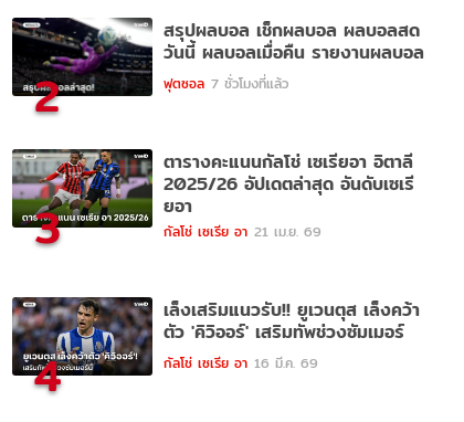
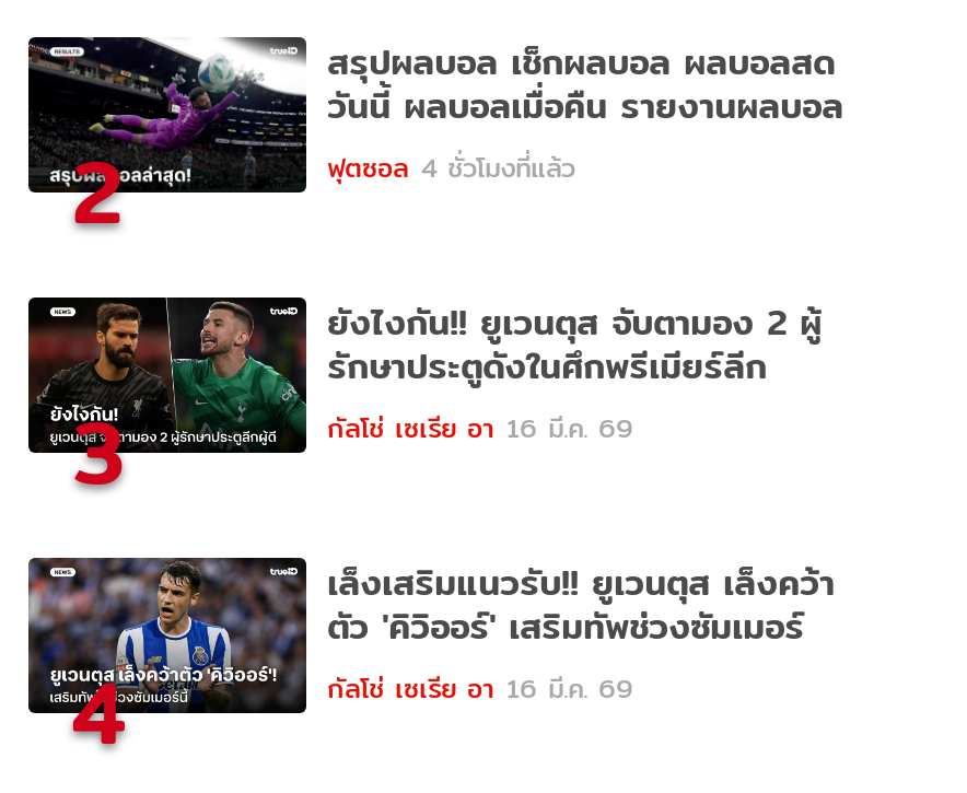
- ฟุตซอล 7 ชั่วโมงที่แล้ว
+ ฟุตซอล 4 ชั่วโมงที่แล้ว

- [image]
- ตารางคะแนนกัลโช่ เซเรียอา อิตาลี
- 2025/26 อัปเดตล่าสุด อันดับเซเรี
- ยอา
- กัลโช่ เซเรีย อา 21 เม.ย. 69
+ [image]
+ ยังไงกัน!! ยูเวนตุส จับตามอง 2 ผู้
+ รักษาประตูดังในศึกพรีเมียร์ลีก
+ กัลโช่ เซเรีย อา 16 มี.ค. 69
